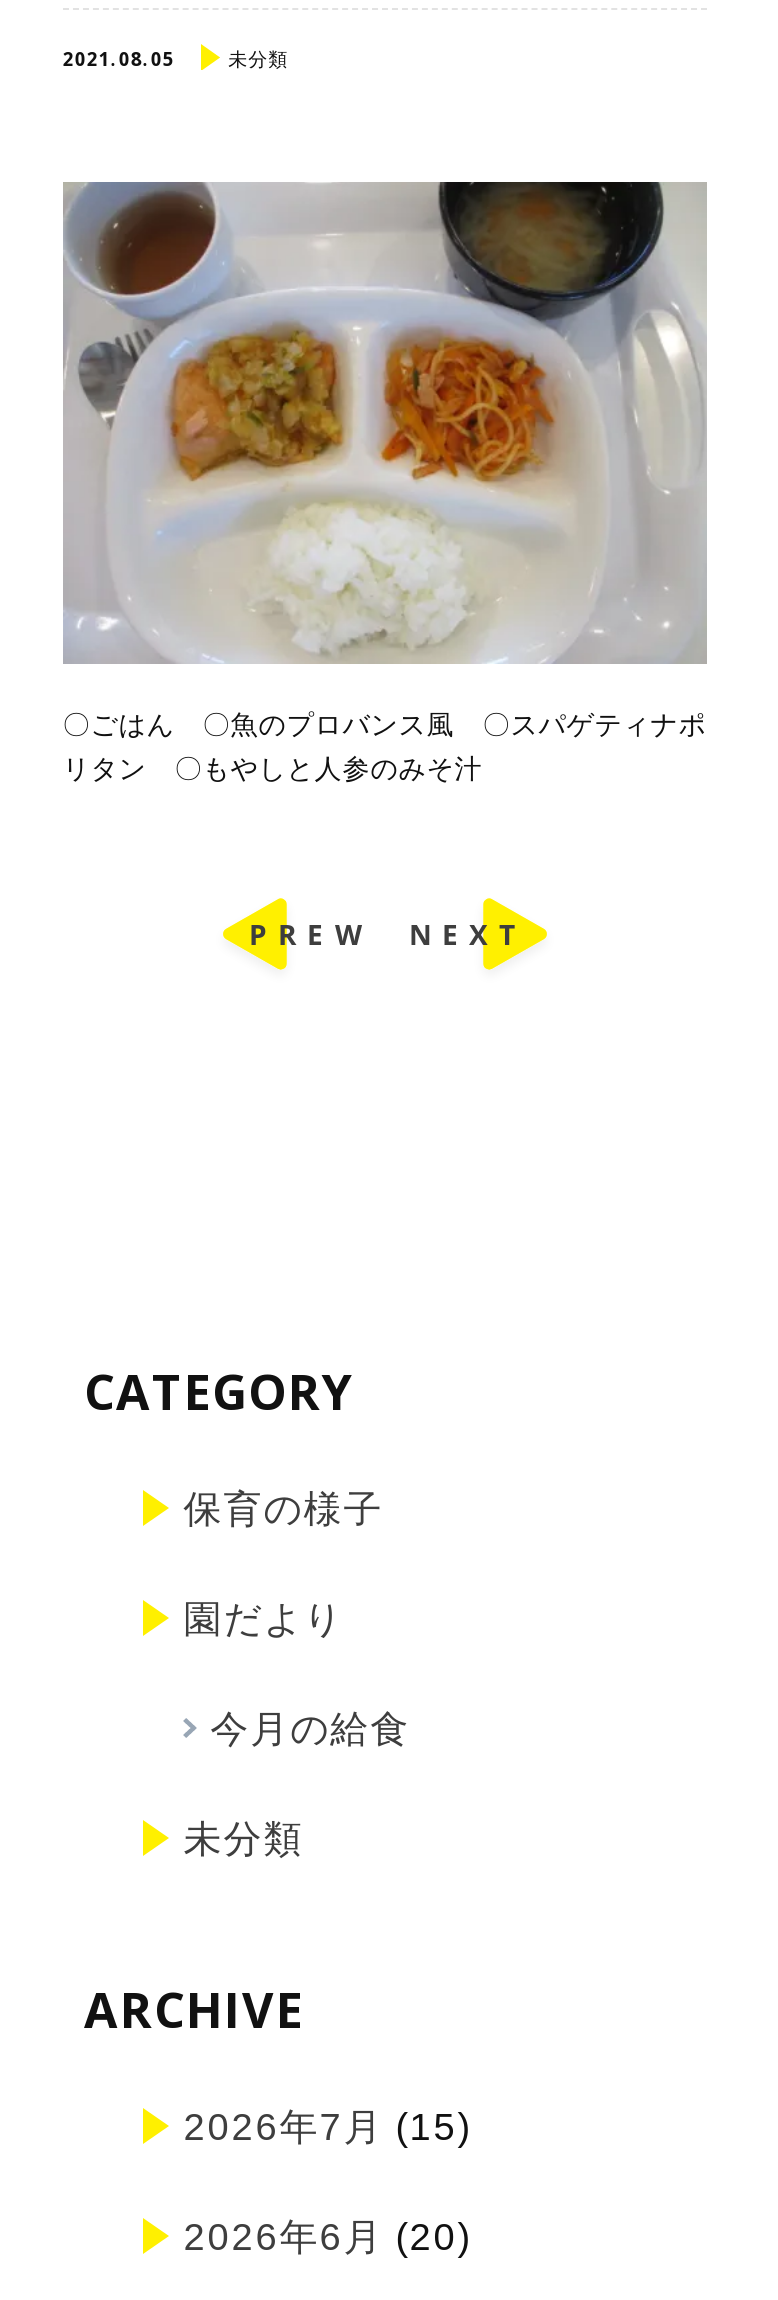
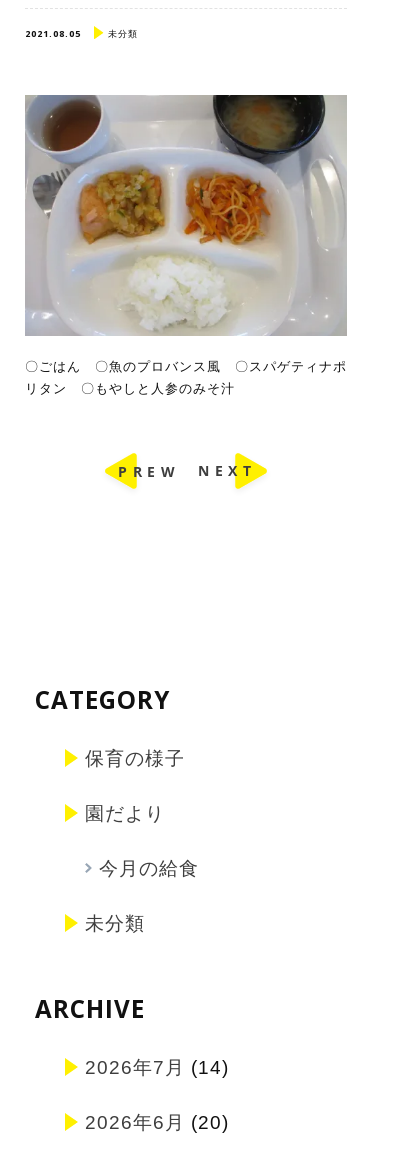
- 2026年7月(15)
+ 2026年7月(14)
